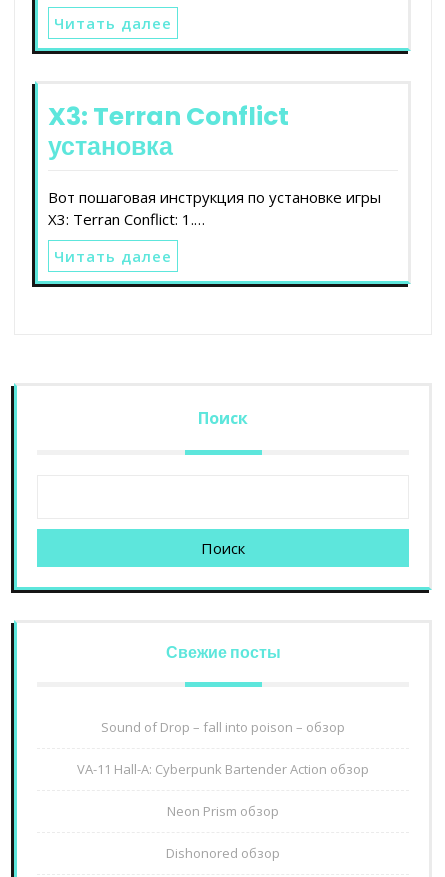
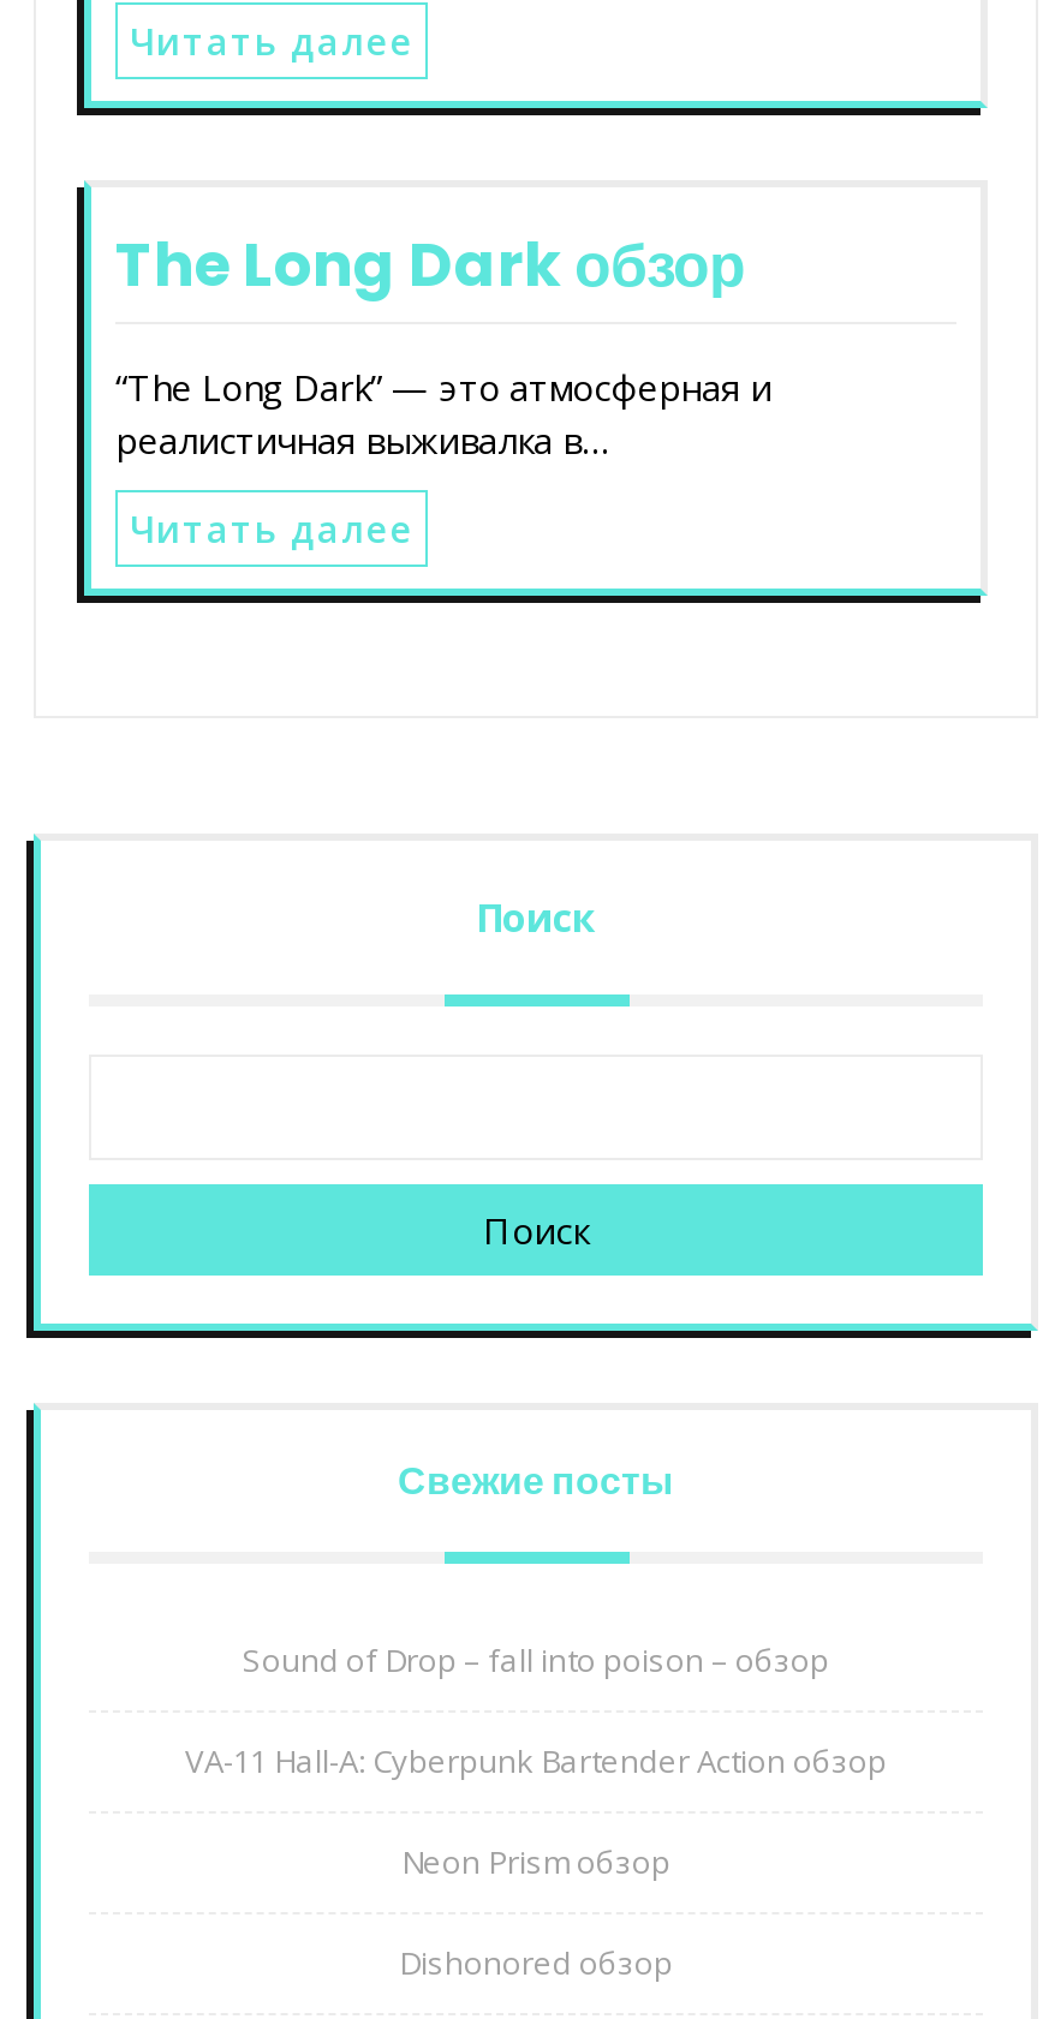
- X3: Terran Conflict
- установка
+ The Long Dark обзор

- Вот пошаговая инструкция по установке игры
- X3: Terran Conflict: 1.…
+ “The Long Dark” — это атмосферная и
+ реалистичная выживалка в…
